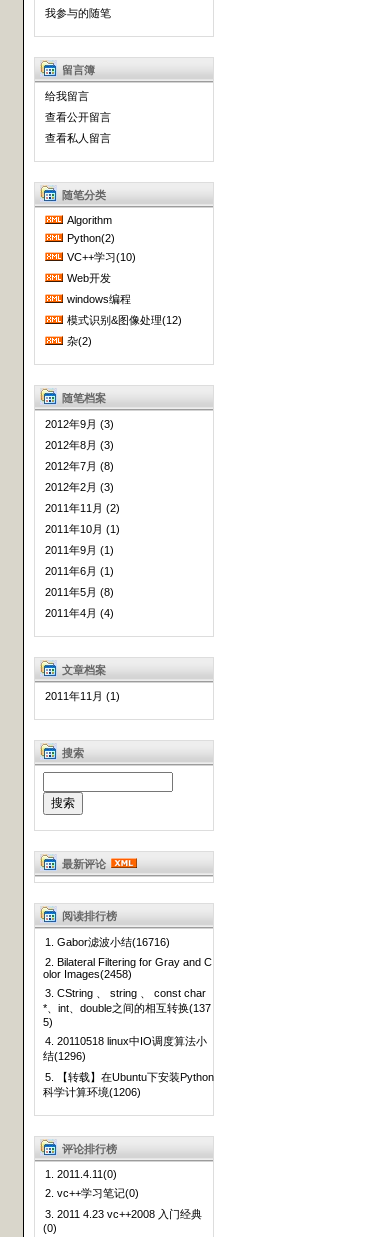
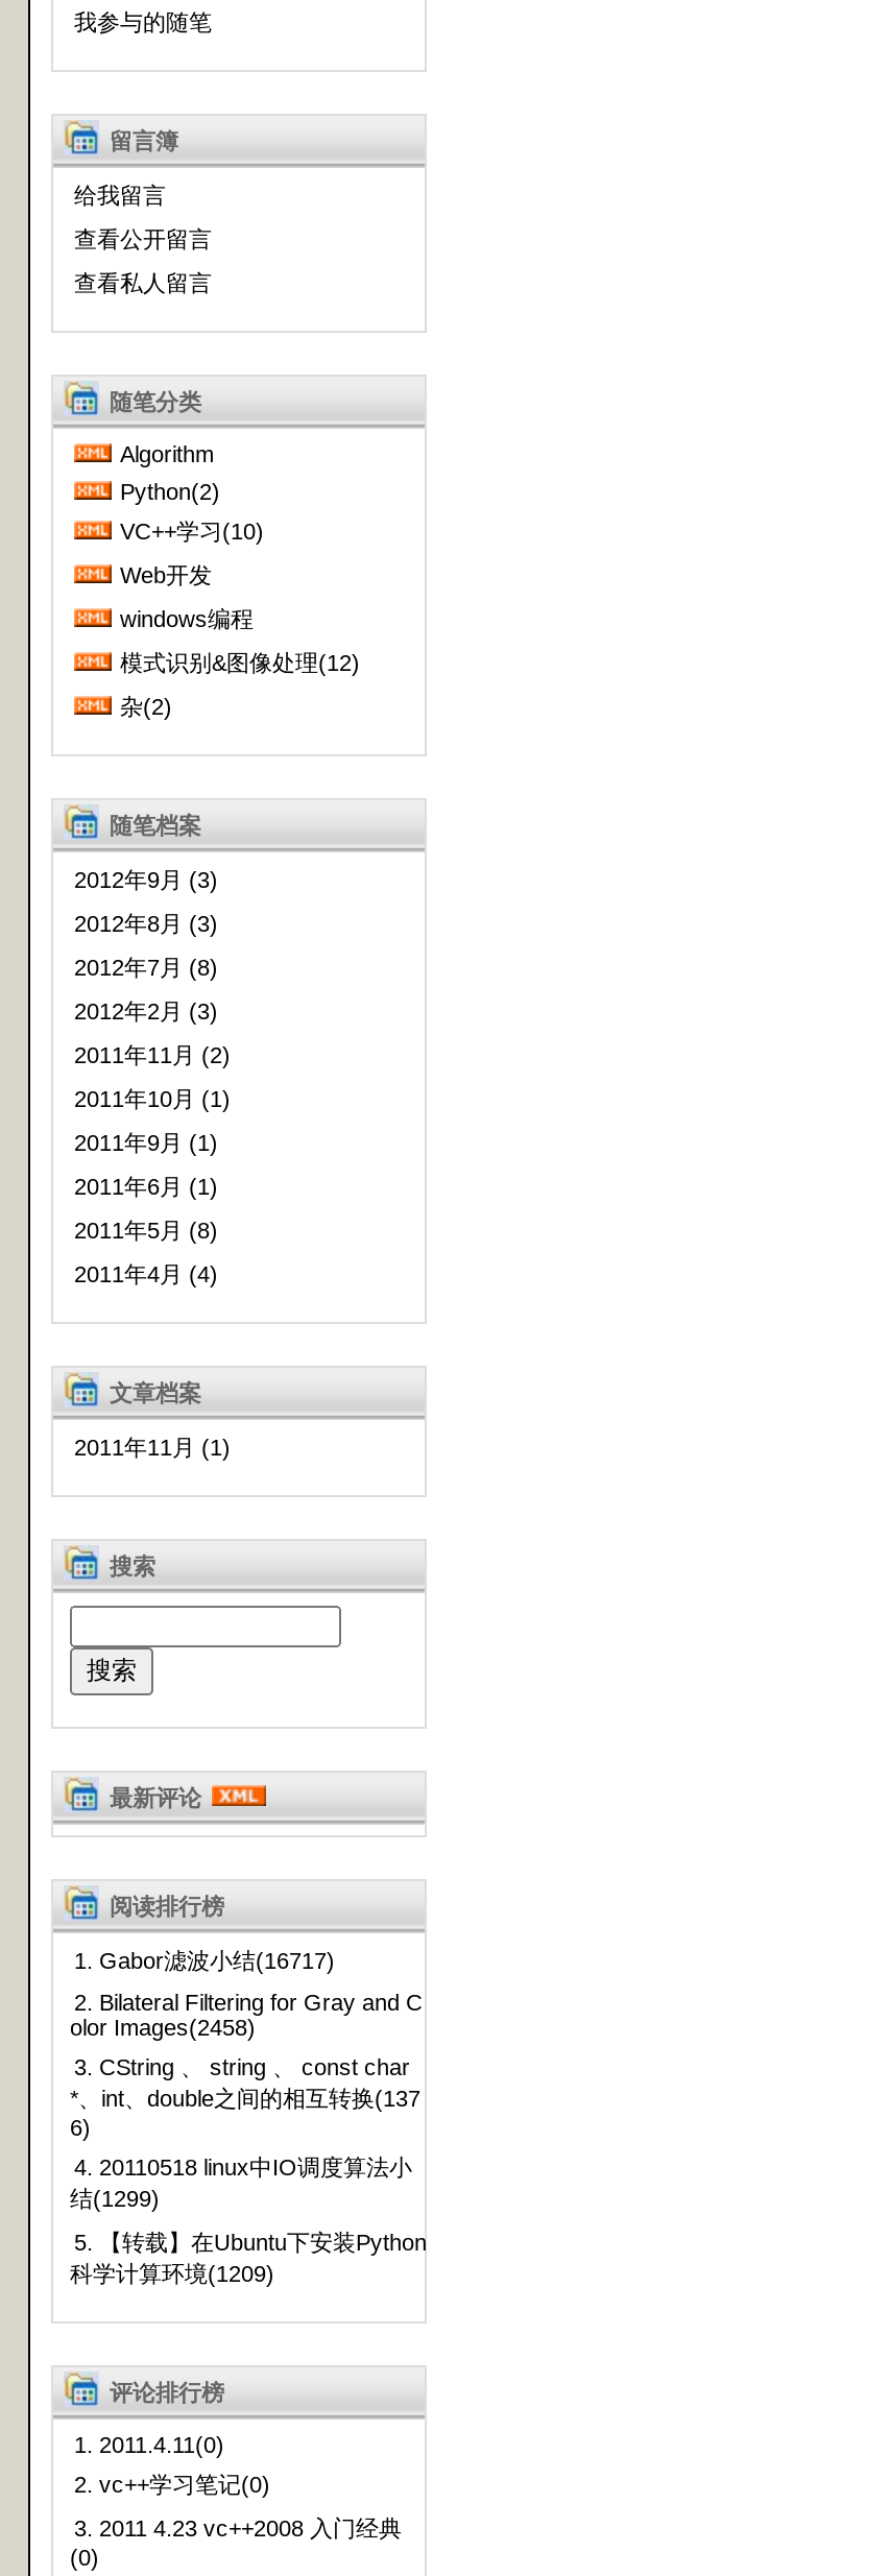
- 1. Gabor滤波小结(16716)
+ 1. Gabor滤波小结(16717)

- 5)
+ 6)

- 结(1296)
+ 结(1299)

- 科学计算环境(1206)
+ 科学计算环境(1209)
